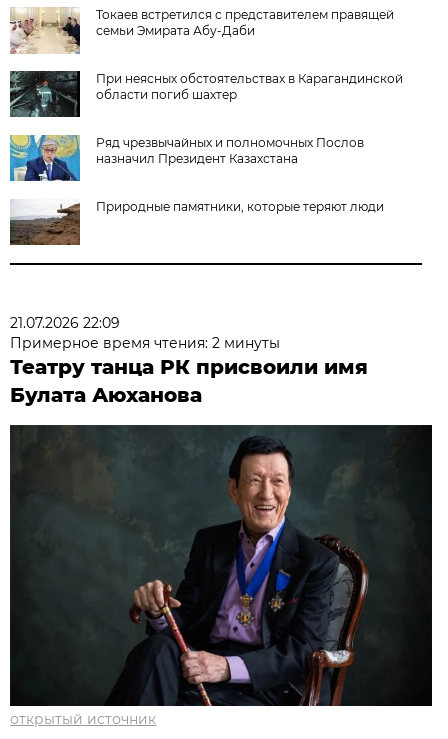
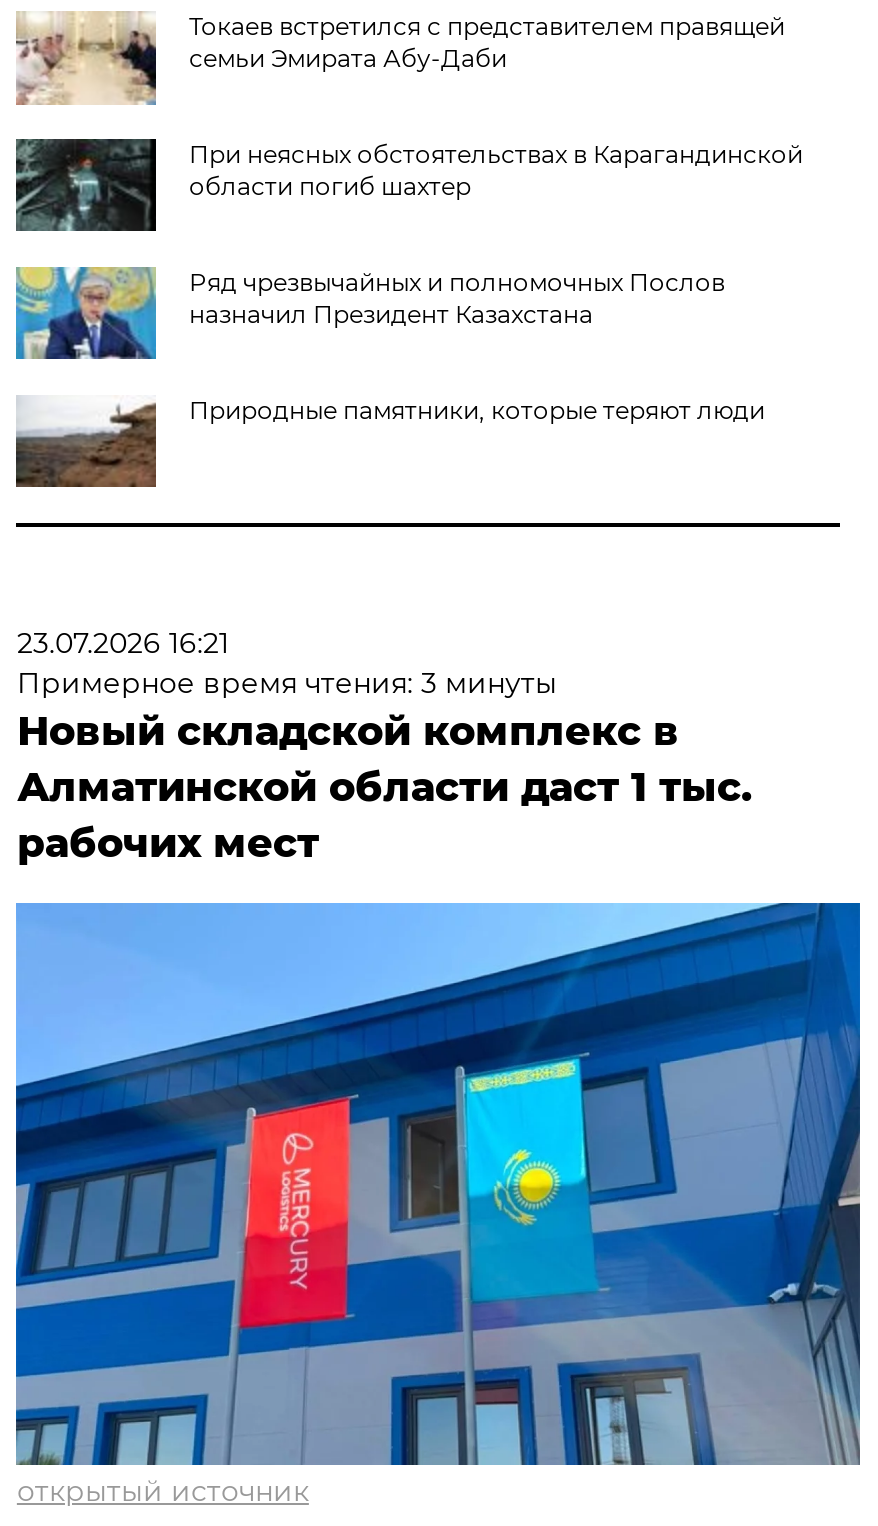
- 21.07.2026 22:09
- Примерное время чтения: 2 минуты
- Театру танца РК присвоили имя
- Булата Аюханова
+ 23.07.2026 16:21
+ Примерное время чтения: 3 минуты
+ Новый складской комплекс в
+ Алматинской области даст 1 тыс.
+ рабочих мест

- [image]
+ [image]
